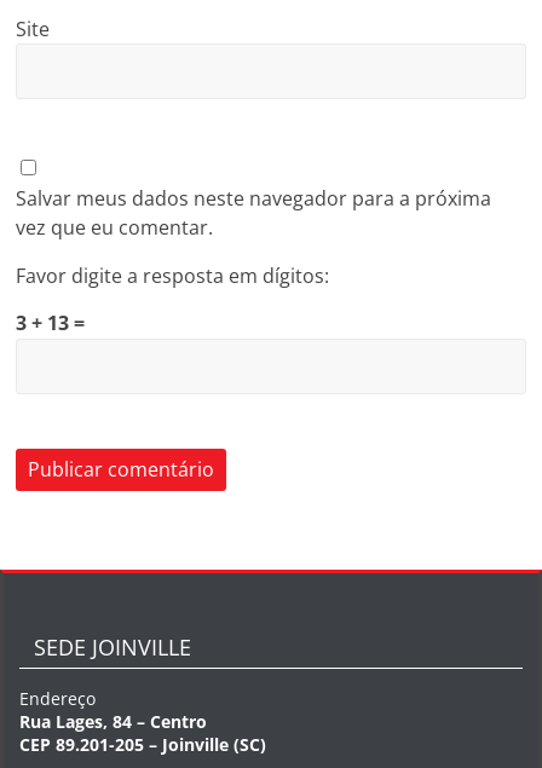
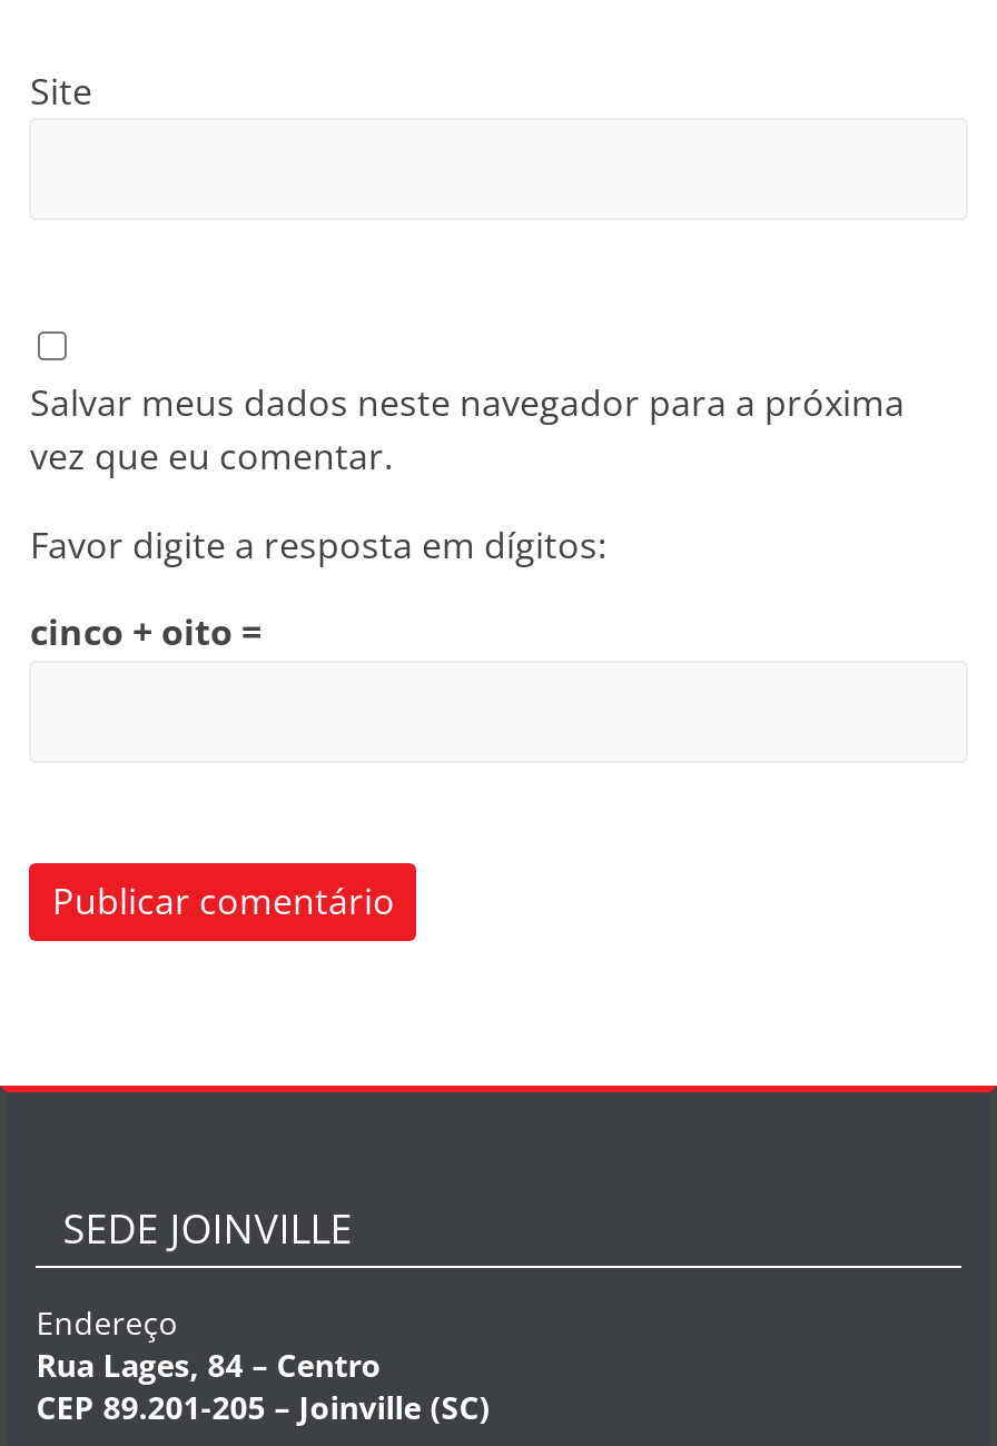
- 3 + 13 =
+ cinco + oito =
